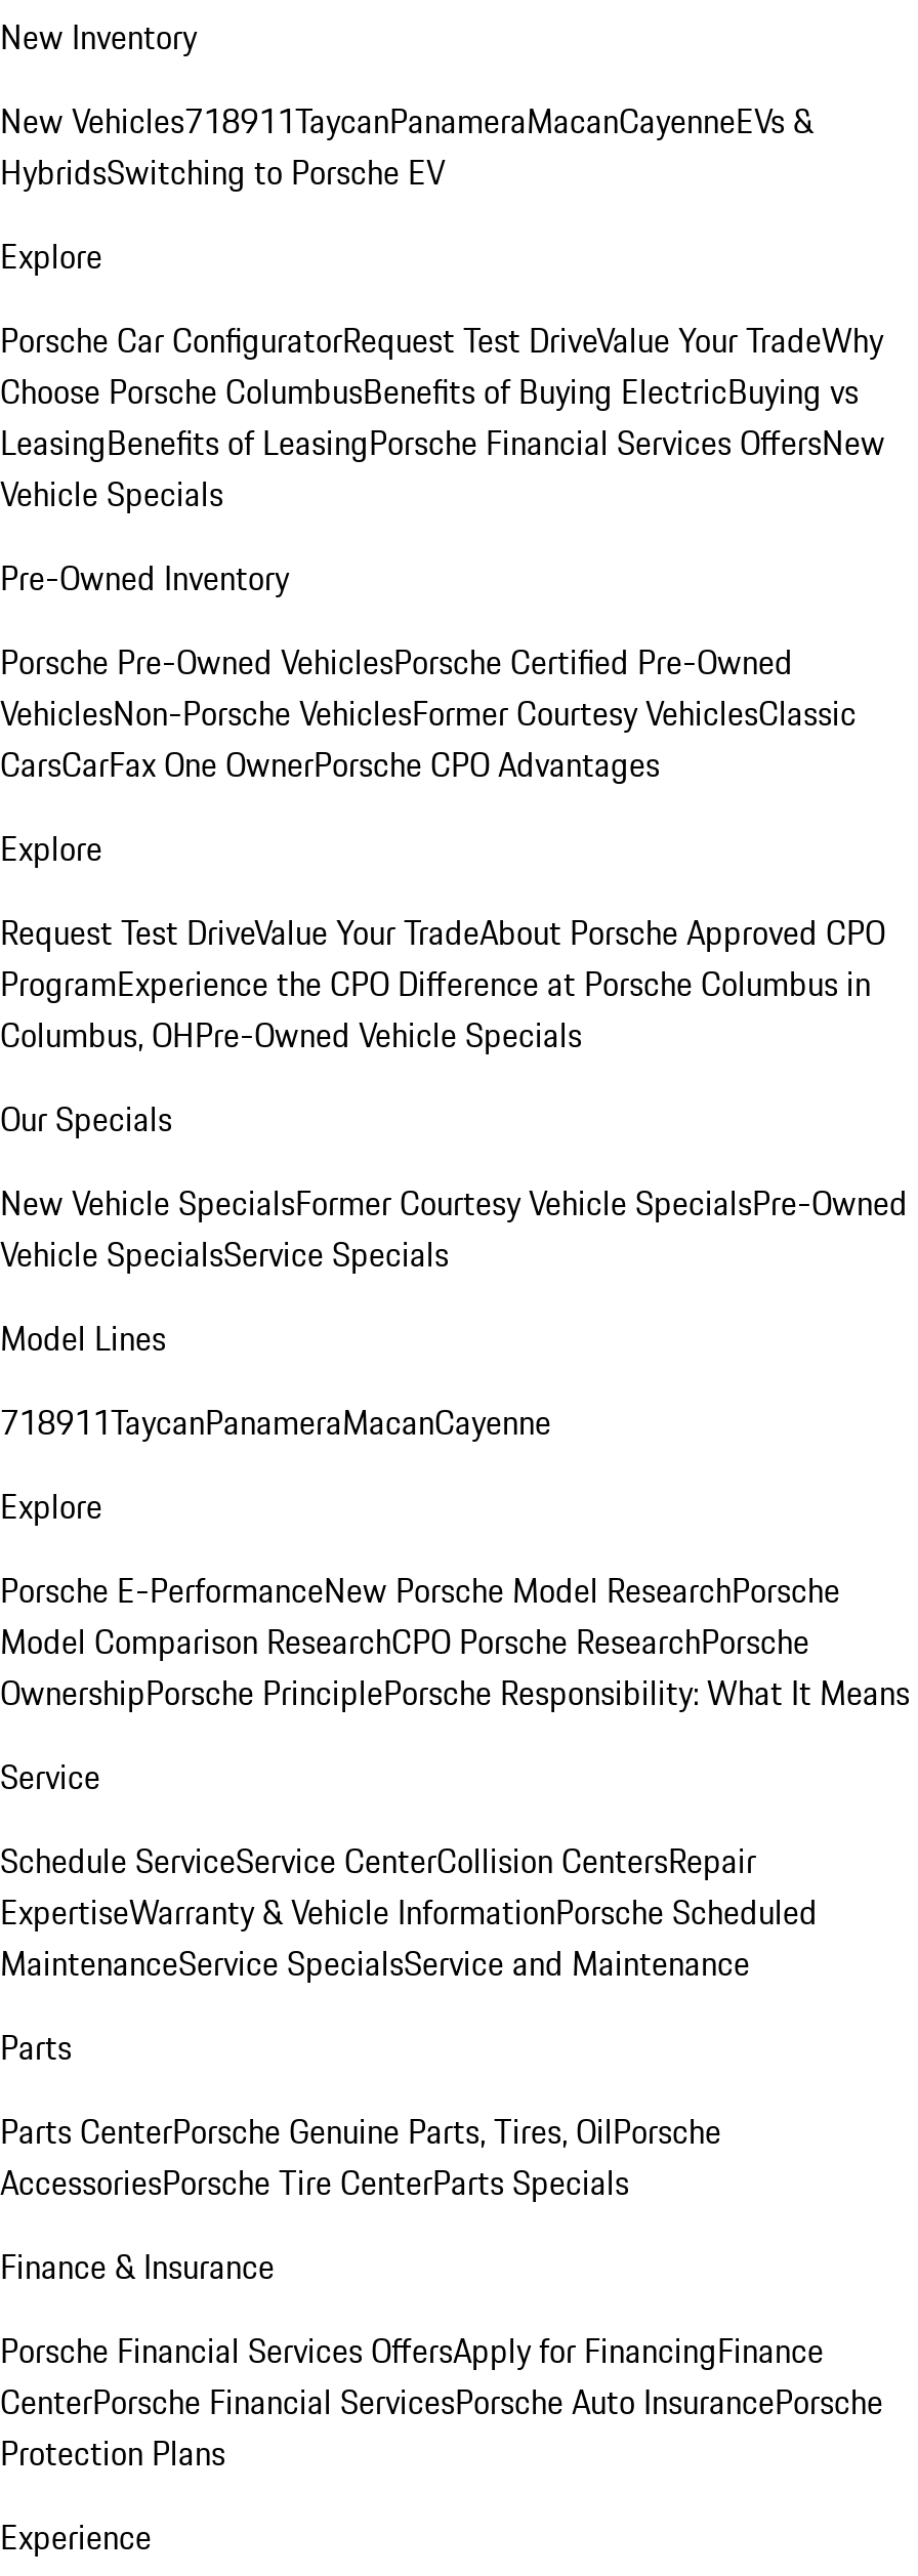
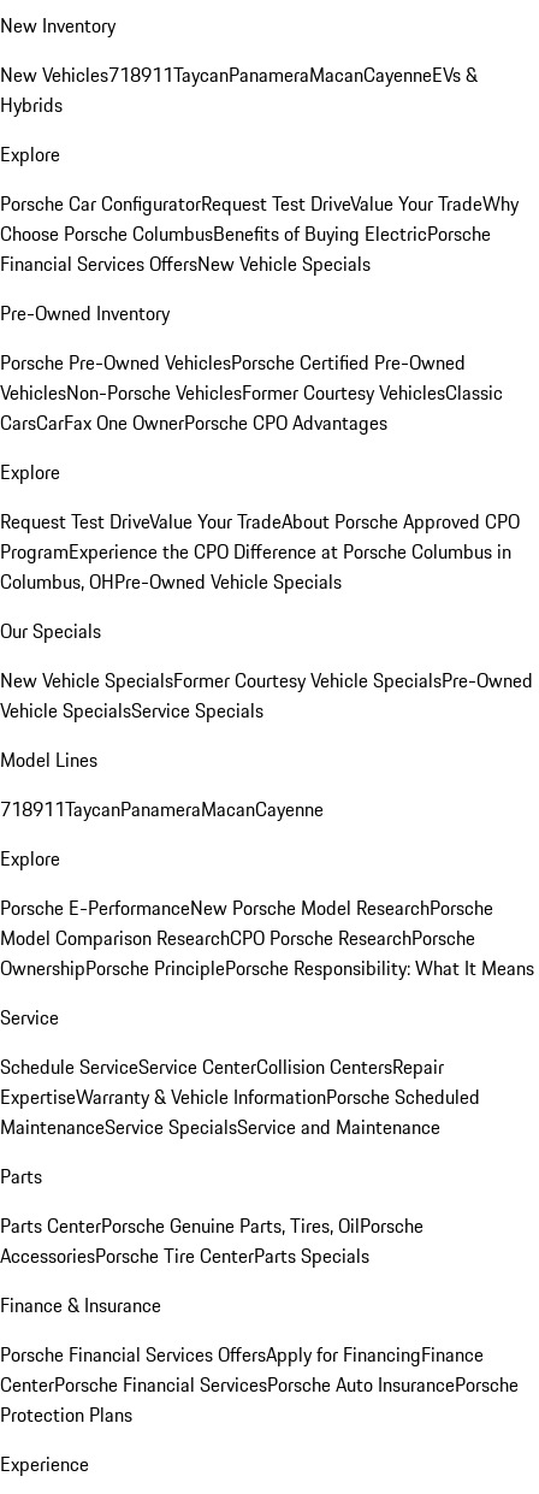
- HybridsSwitching to Porsche EV
+ Hybrids

- Choose Porsche ColumbusBenefits of Buying ElectricBuying vs
- LeasingBenefits of LeasingPorsche Financial Services OffersNew
- Vehicle Specials
+ Choose Porsche ColumbusBenefits of Buying ElectricPorsche
+ Financial Services OffersNew Vehicle Specials
